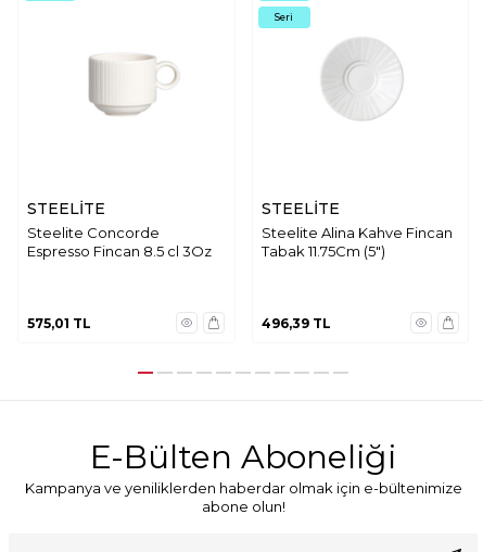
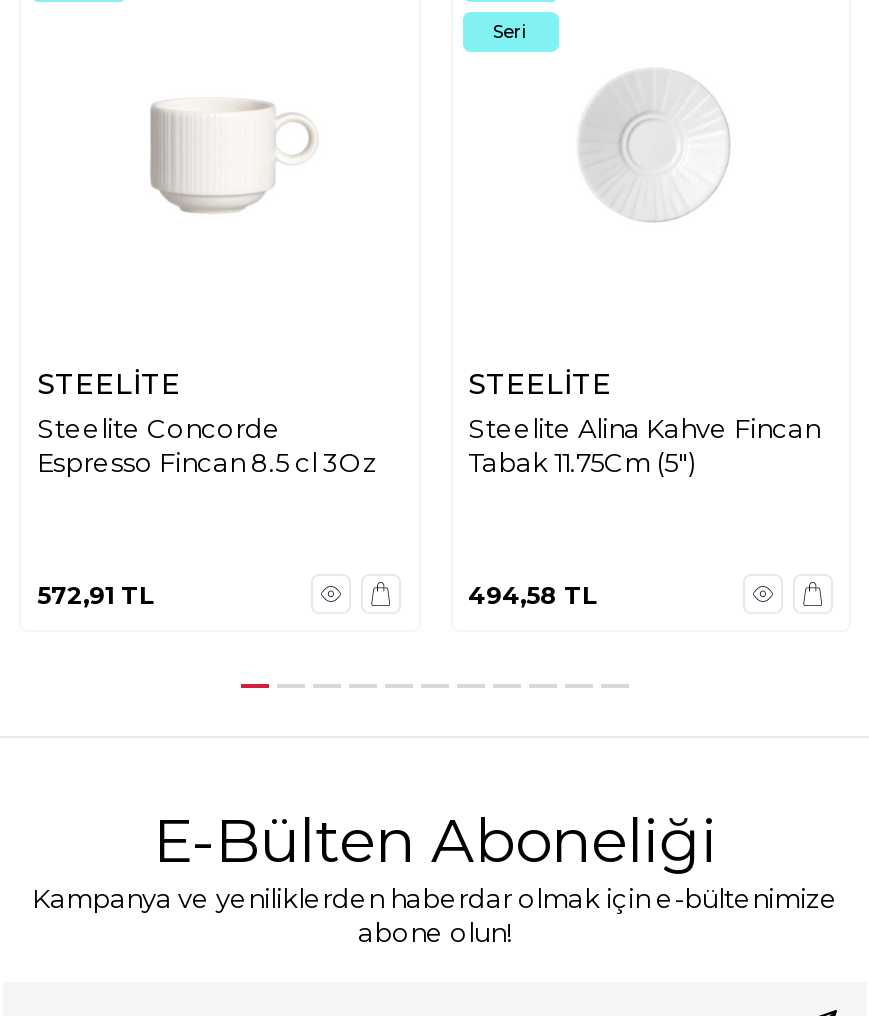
- 575,01 TL
+ 572,91 TL

- 496,39 TL
+ 494,58 TL
